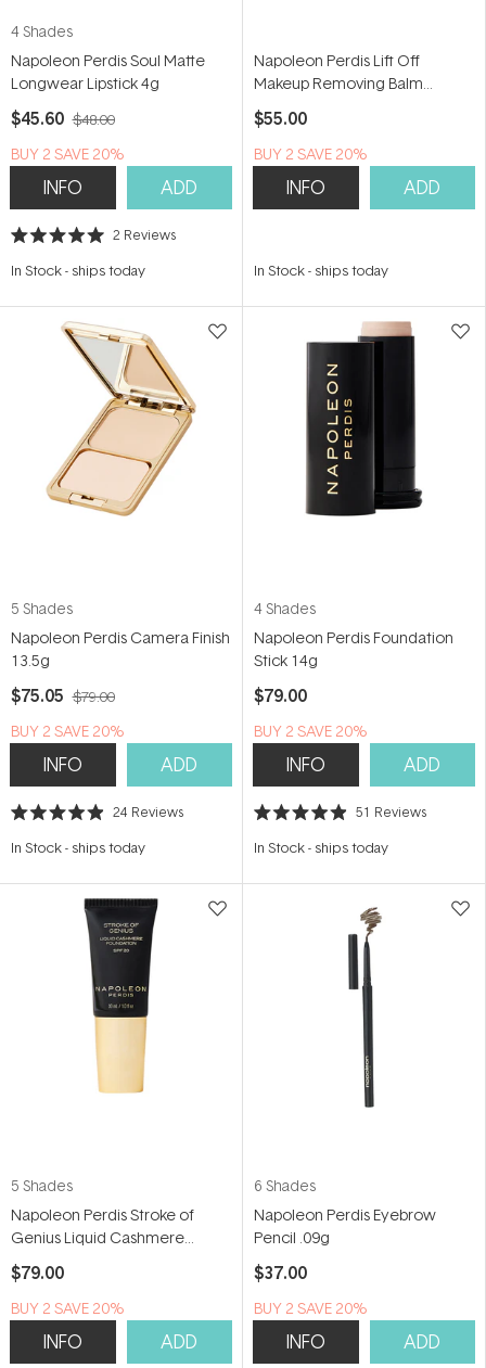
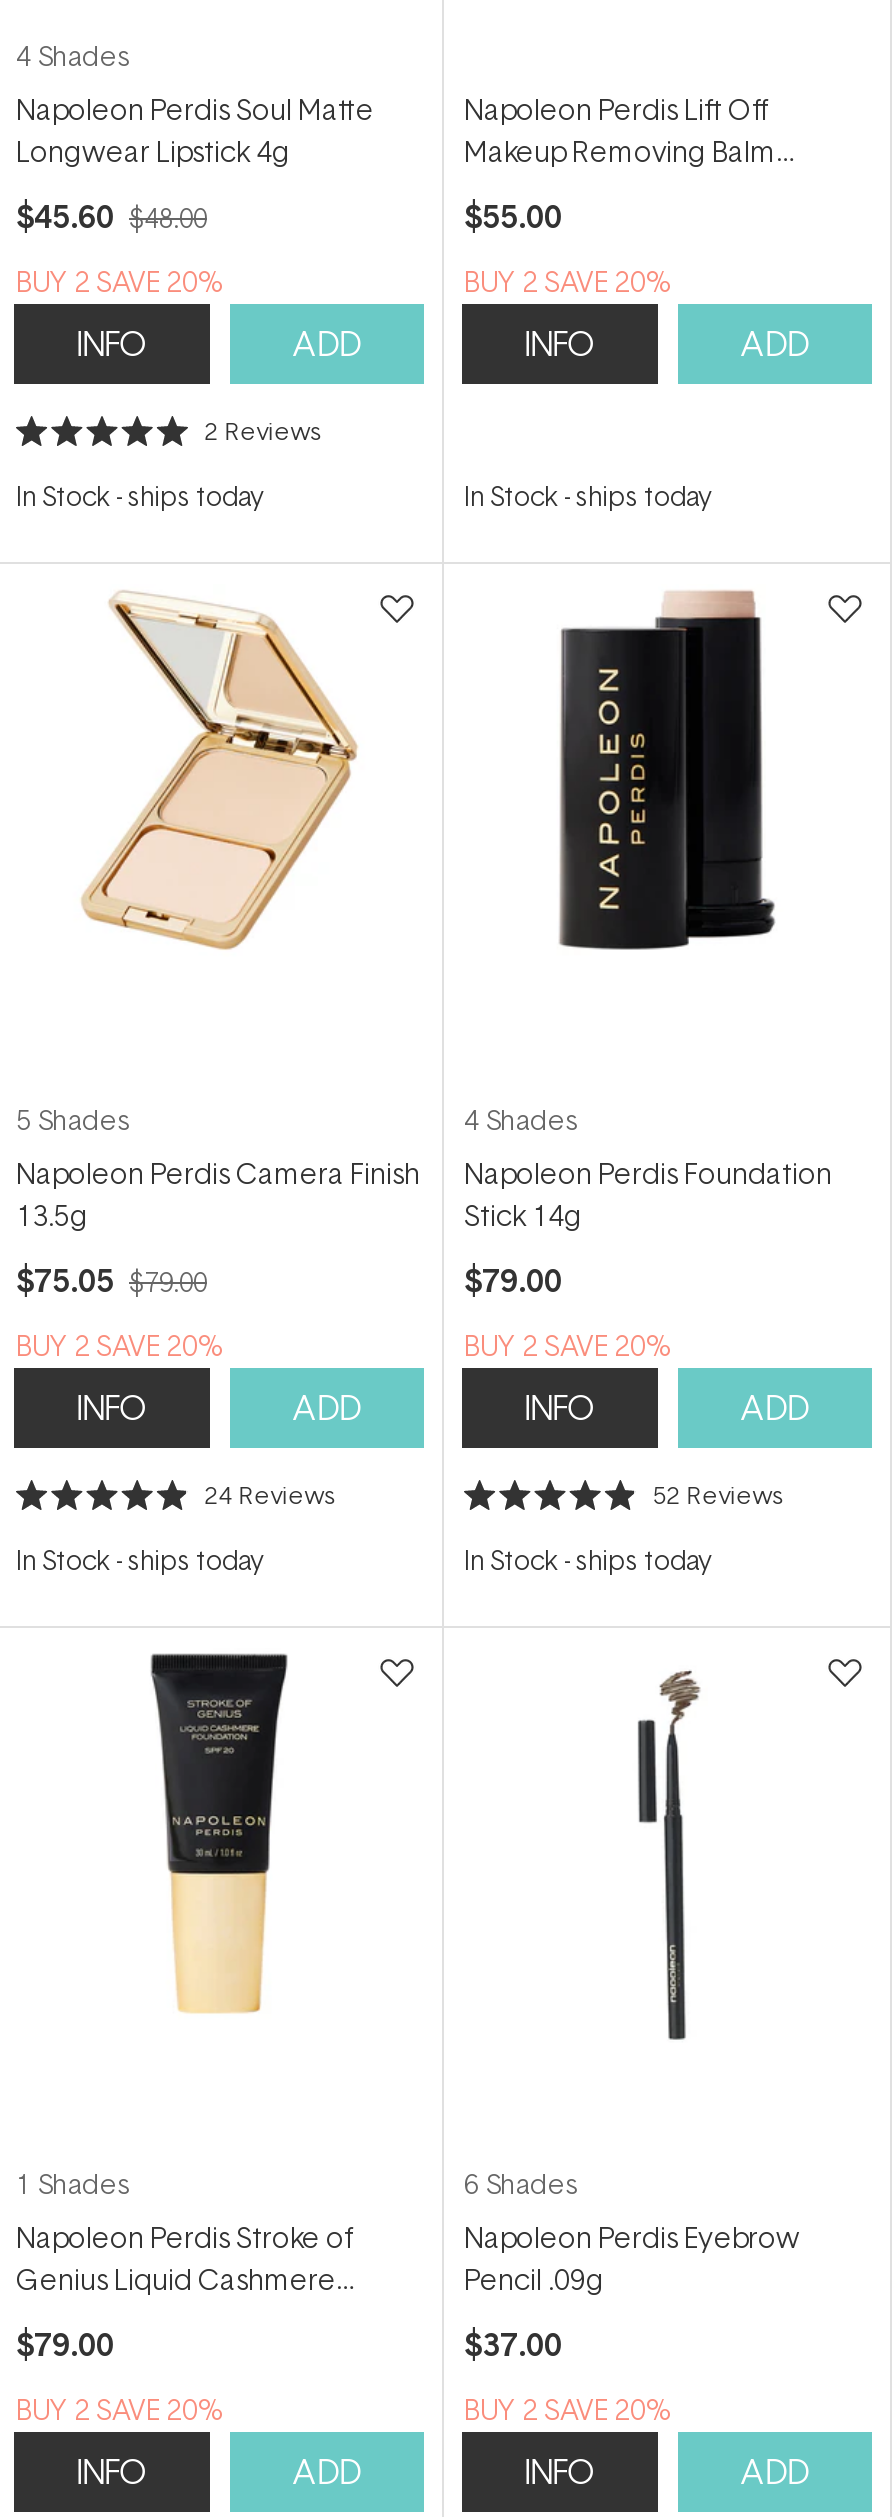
- 51 Reviews
+ 52 Reviews

- 5 Shades
+ 1 Shades
